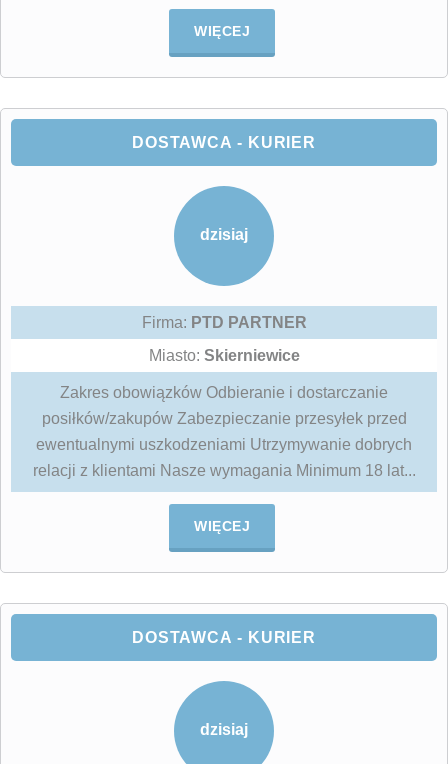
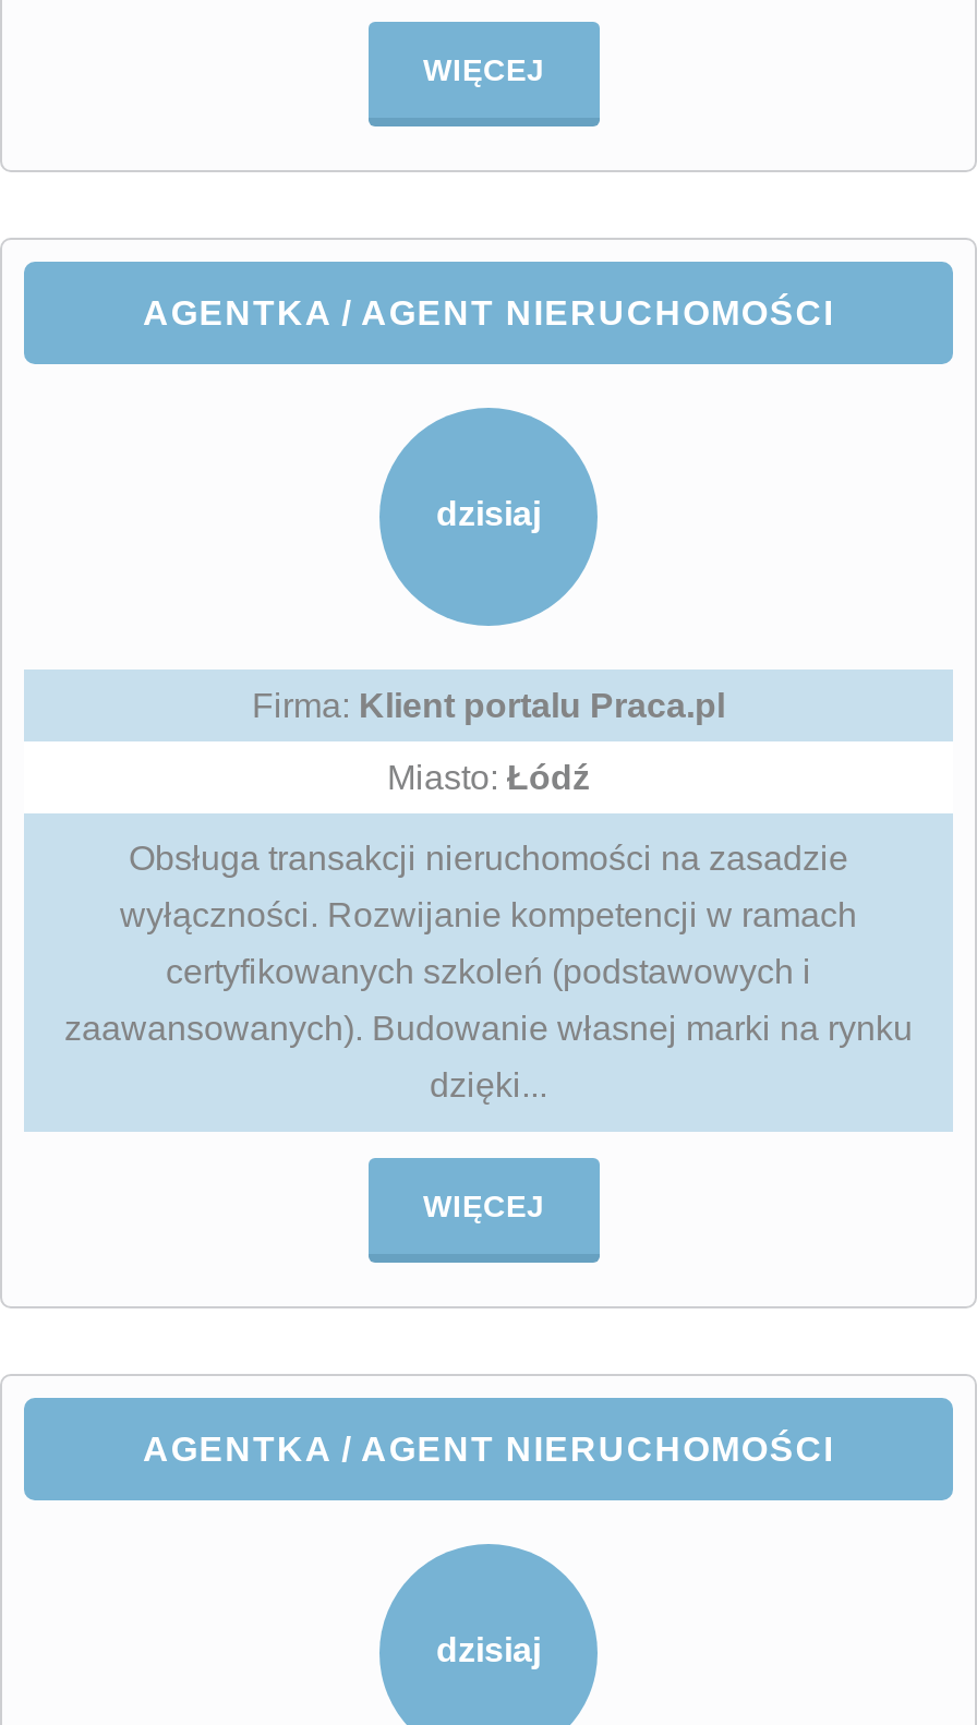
- DOSTAWCA - KURIER
+ AGENTKA / AGENT NIERUCHOMOŚCI

- Firma: PTD PARTNER
- Miasto: Skierniewice
- Zakres obowiązków Odbieranie i dostarczanie
- posiłków/zakupów Zabezpieczanie przesyłek przed
- ewentualnymi uszkodzeniami Utrzymywanie dobrych
- relacji z klientami Nasze wymagania Minimum 18 lat...
+ Firma: Klient portalu Praca.pl
+ Miasto: Łódź
+ Obsługa transakcji nieruchomości na zasadzie
+ wyłączności. Rozwijanie kompetencji w ramach
+ certyfikowanych szkoleń (podstawowych i
+ zaawansowanych). Budowanie własnej marki na rynku
+ dzięki...

- DOSTAWCA - KURIER
+ AGENTKA / AGENT NIERUCHOMOŚCI
